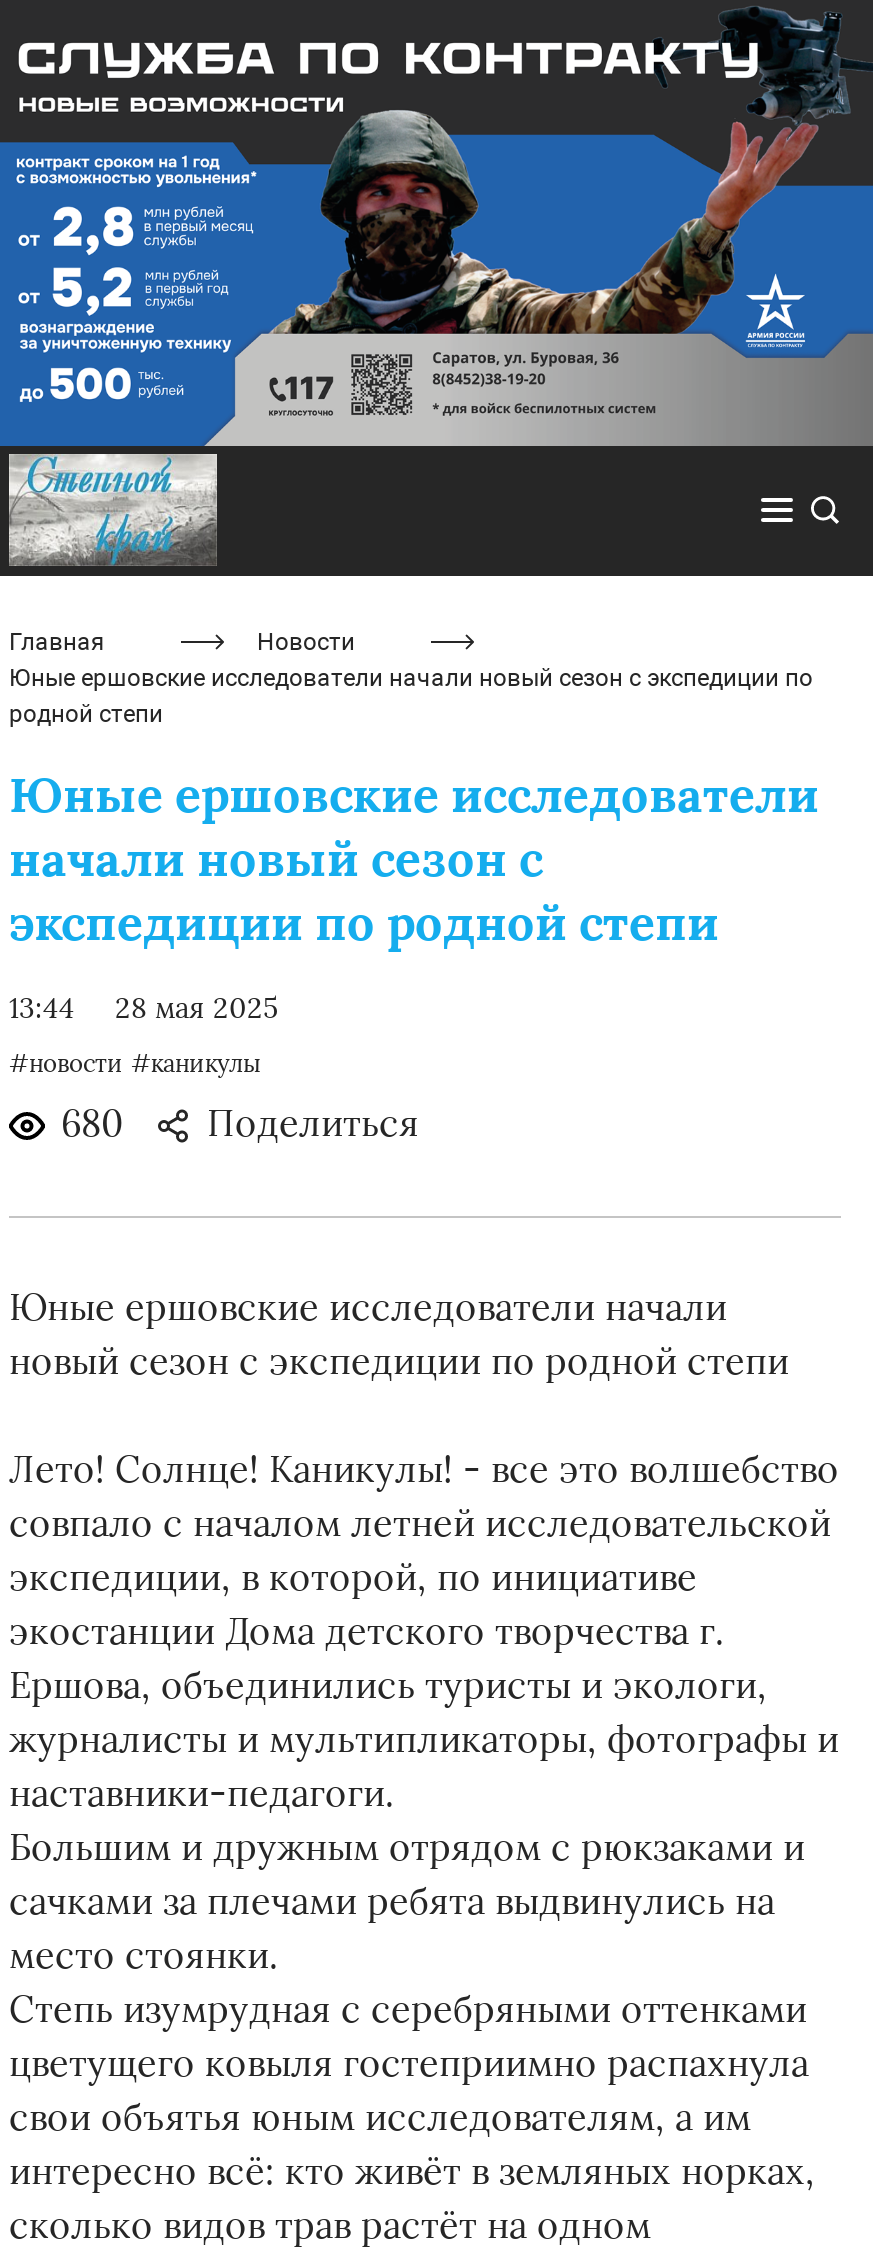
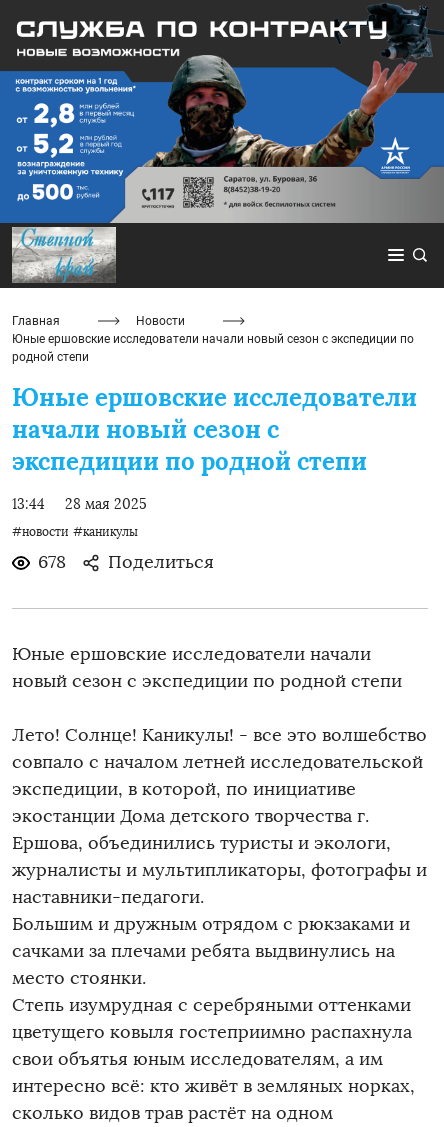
- 680 Поделиться
+ 678 Поделиться
